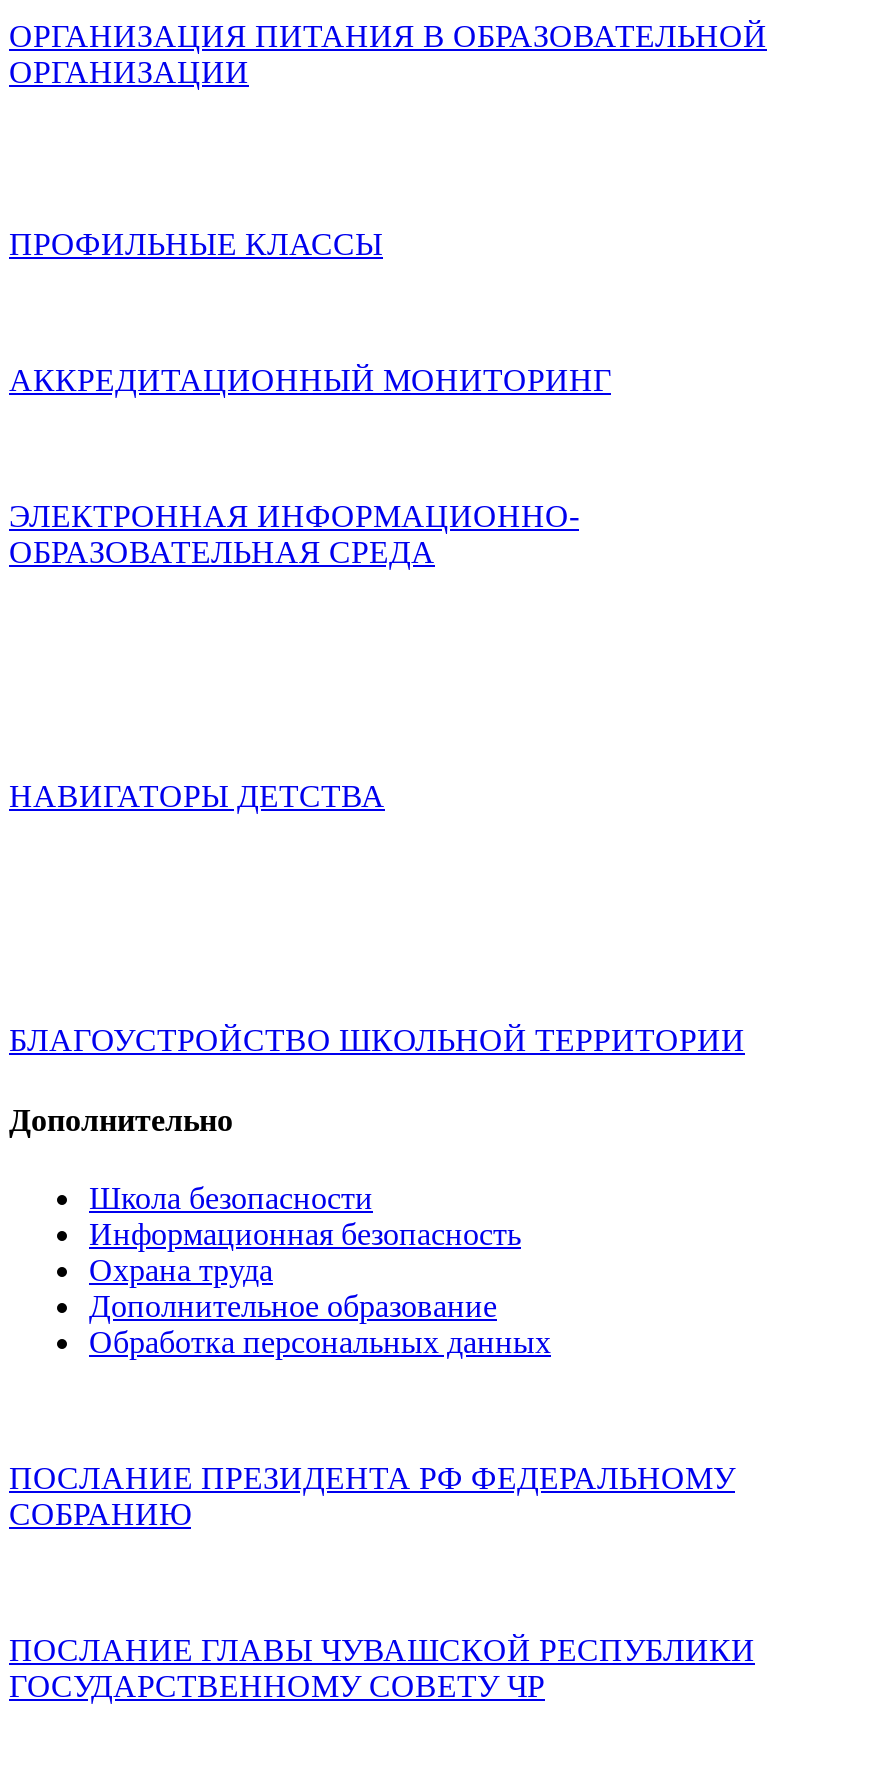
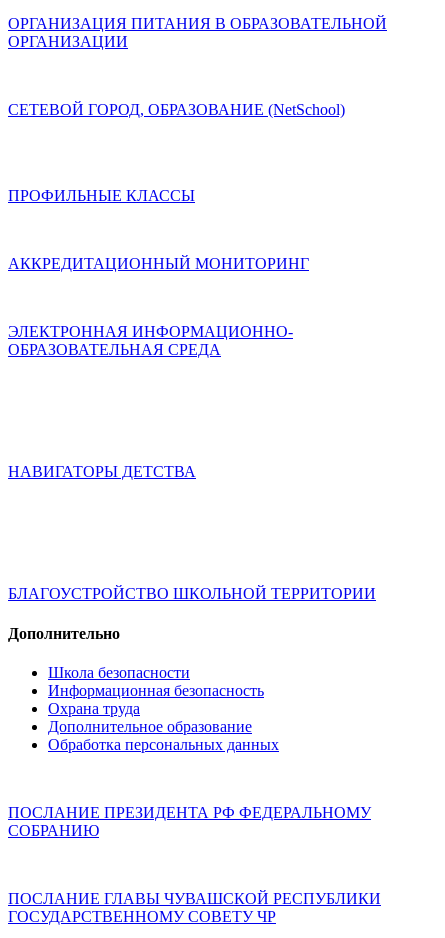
+ СЕТЕВОЙ ГОРОД, ОБРАЗОВАНИЕ (NetSchool)
